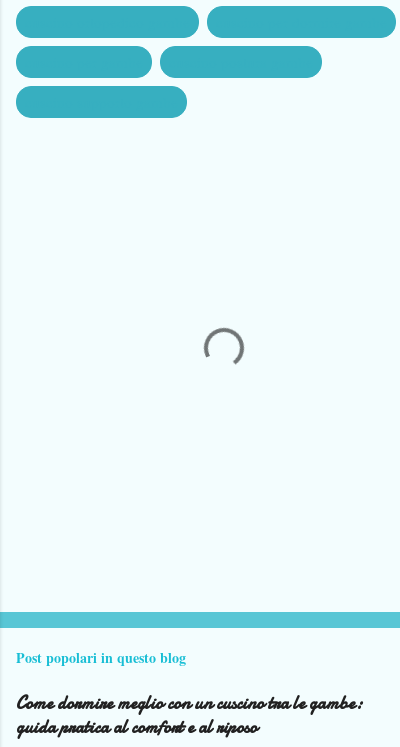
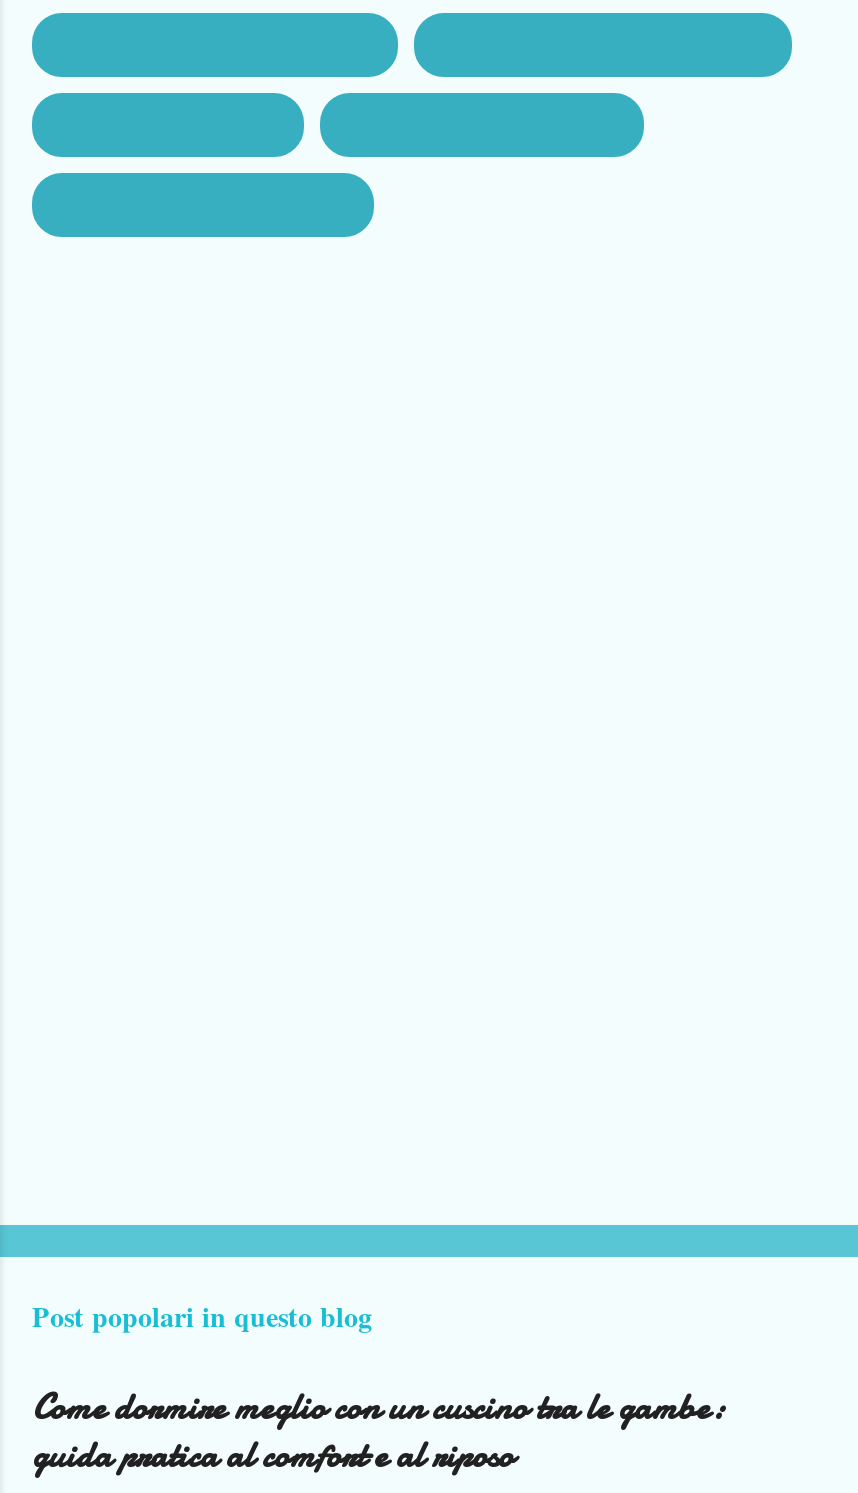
- [image]
